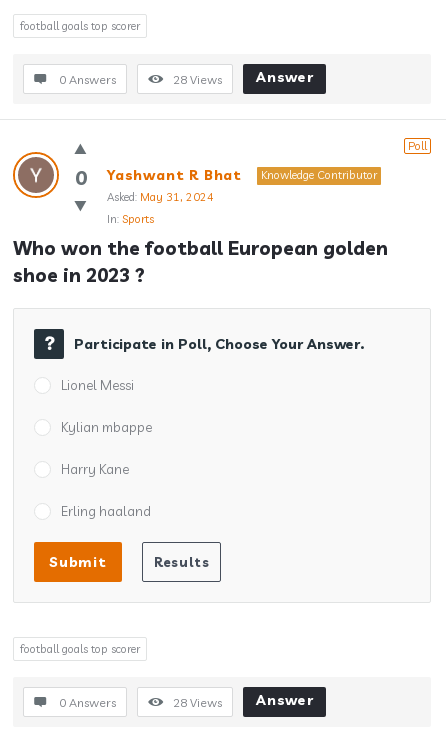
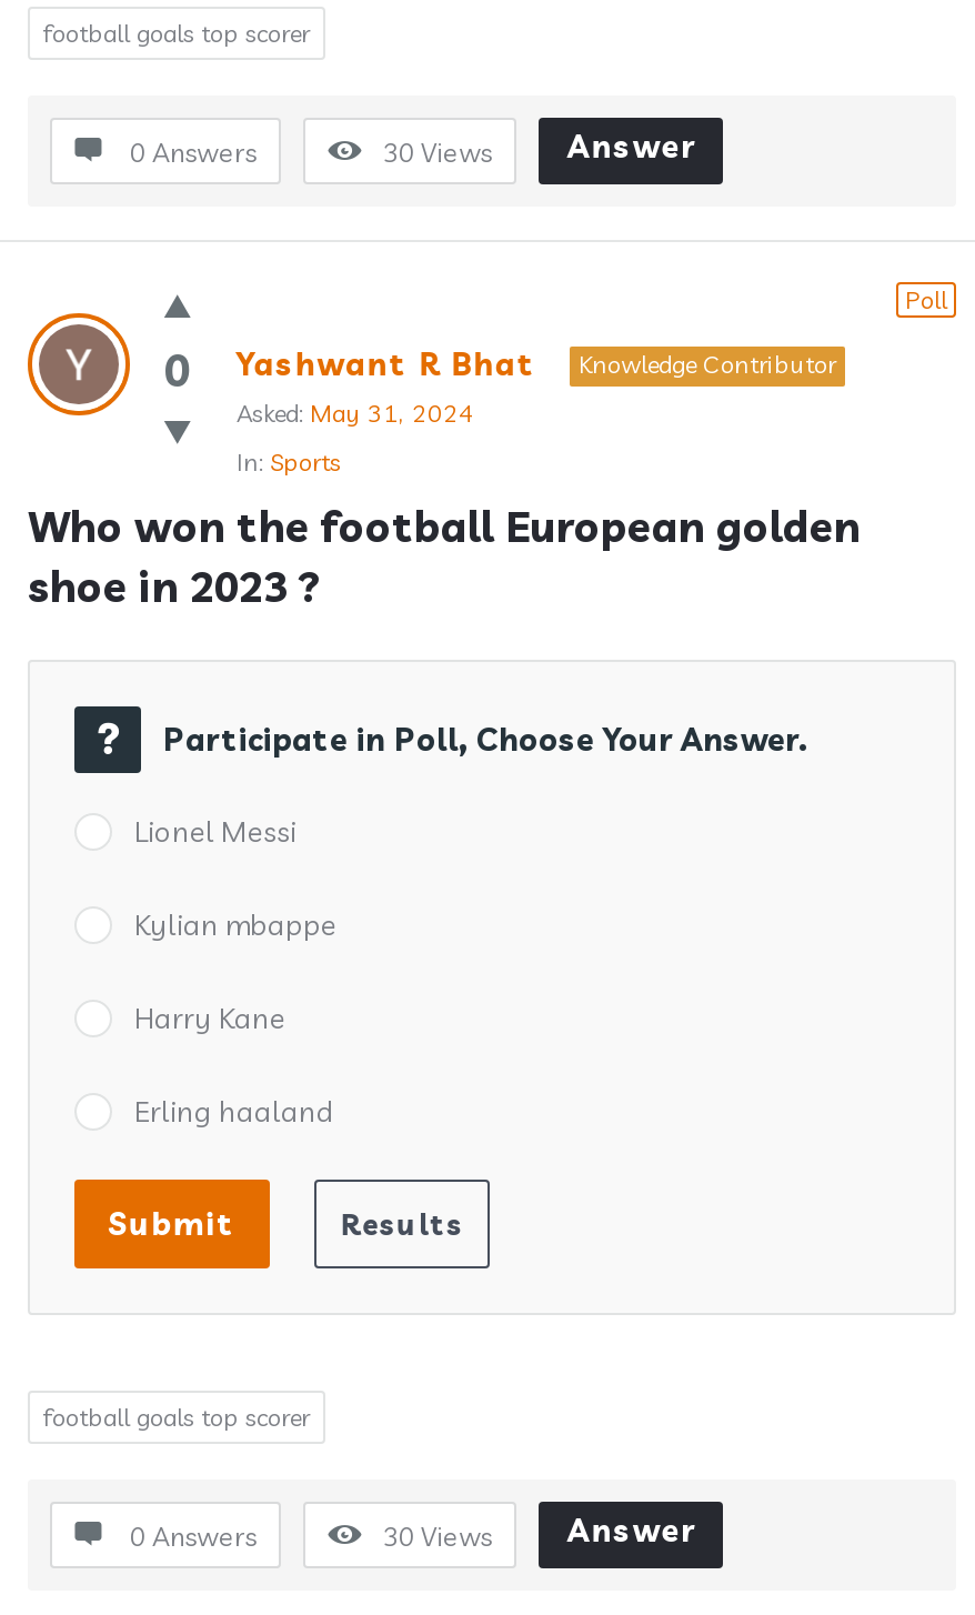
- 28 Views
+ 30 Views

- 28 Views
+ 30 Views
